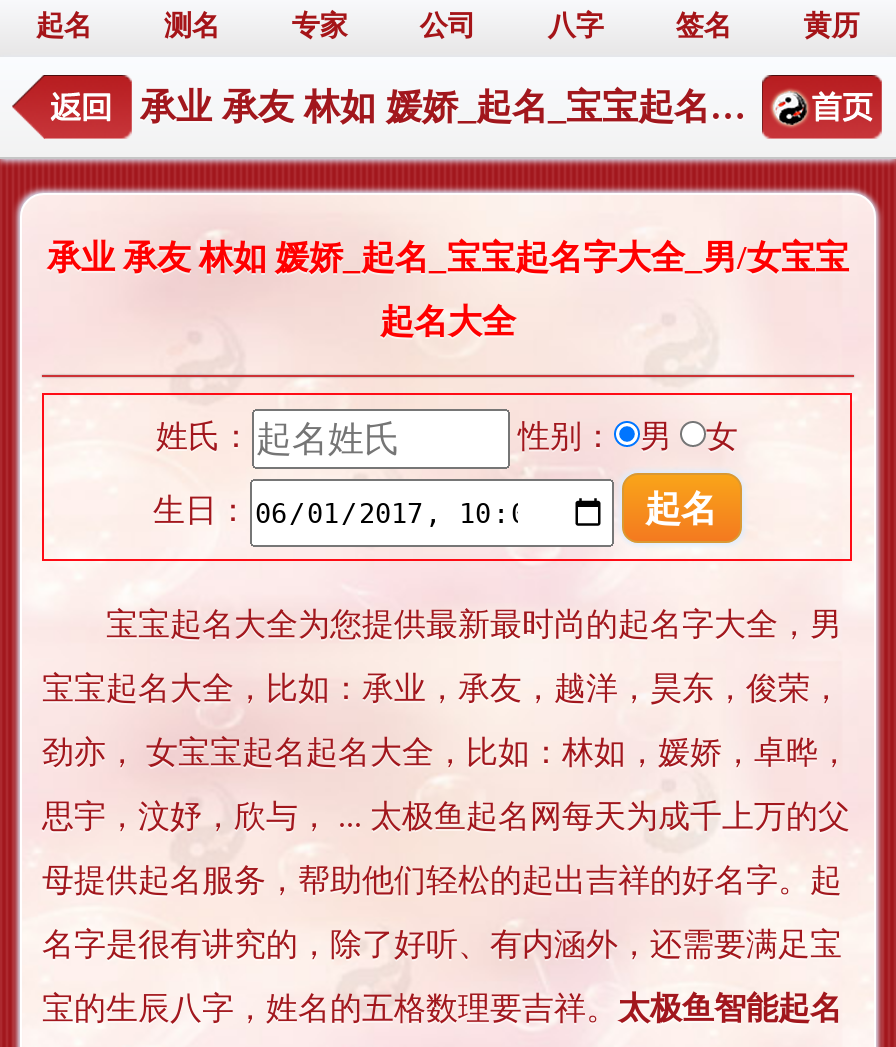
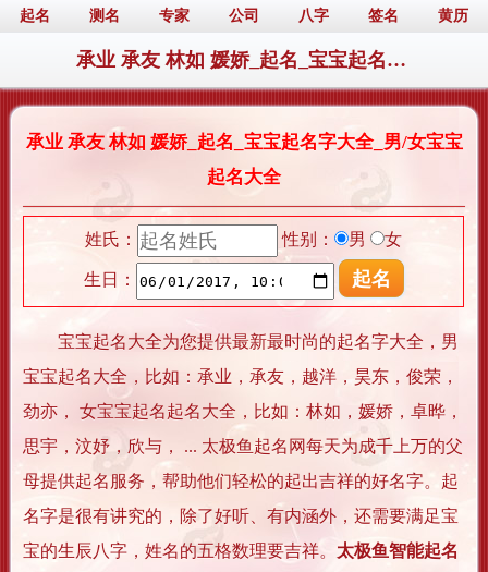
- [image]

- [image]
